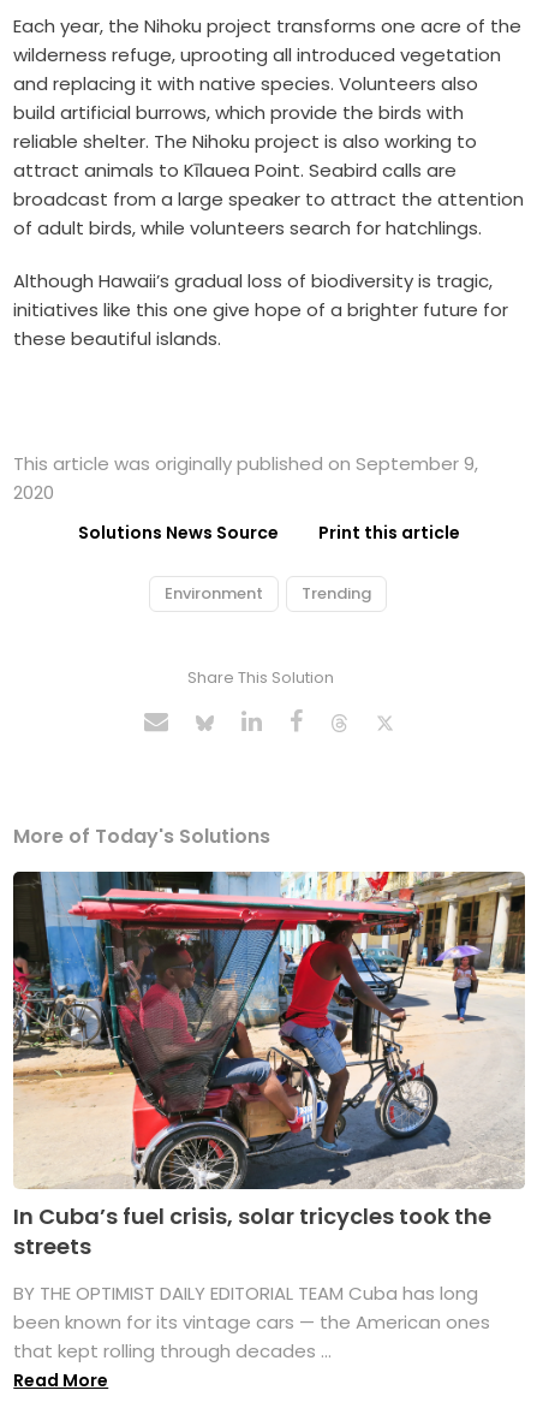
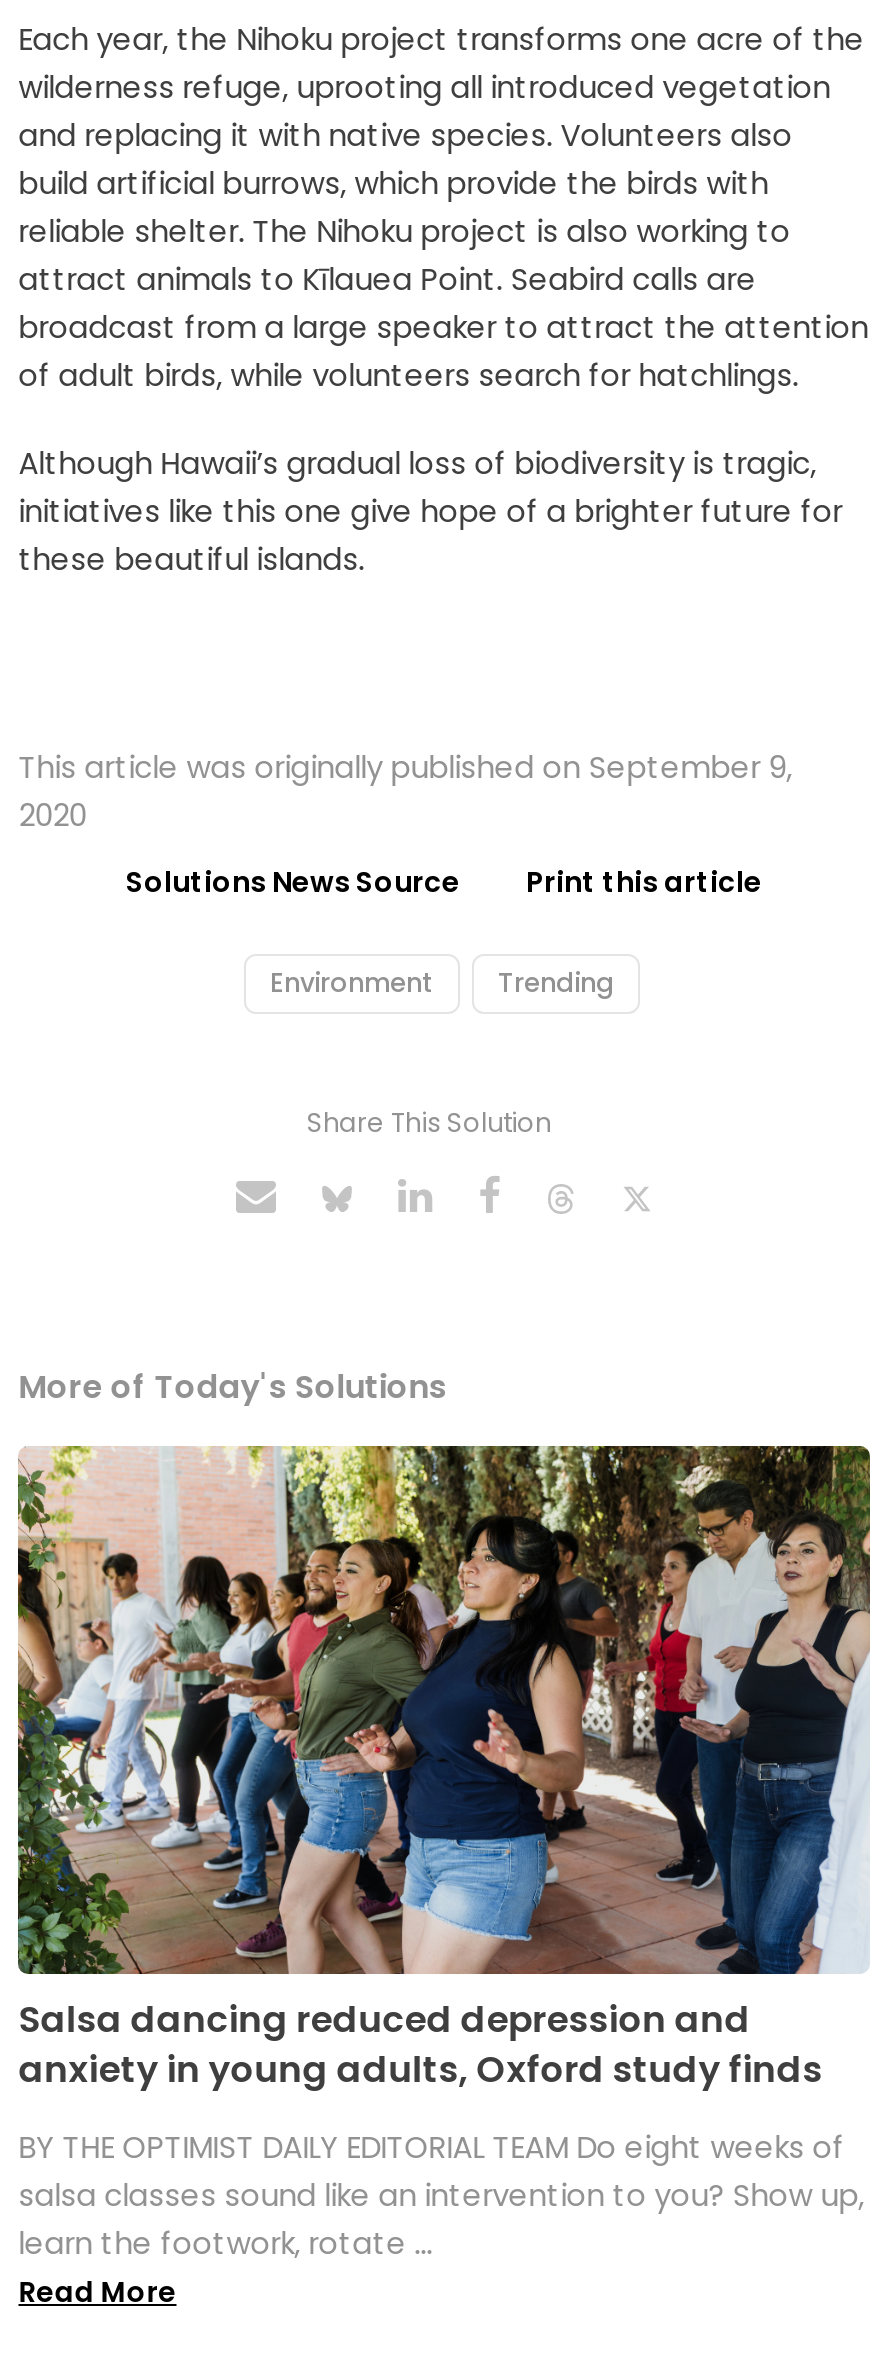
- [image]
- In Cuba’s fuel crisis, solar tricycles took the
- streets
+ [image]
+ Salsa dancing reduced depression and
+ anxiety in young adults, Oxford study finds

- BY THE OPTIMIST DAILY EDITORIAL TEAM Cuba has long
- been known for its vintage cars — the American ones
- that kept rolling through decades ...
+ BY THE OPTIMIST DAILY EDITORIAL TEAM Do eight weeks of
+ salsa classes sound like an intervention to you? Show up,
+ learn the footwork, rotate ...
